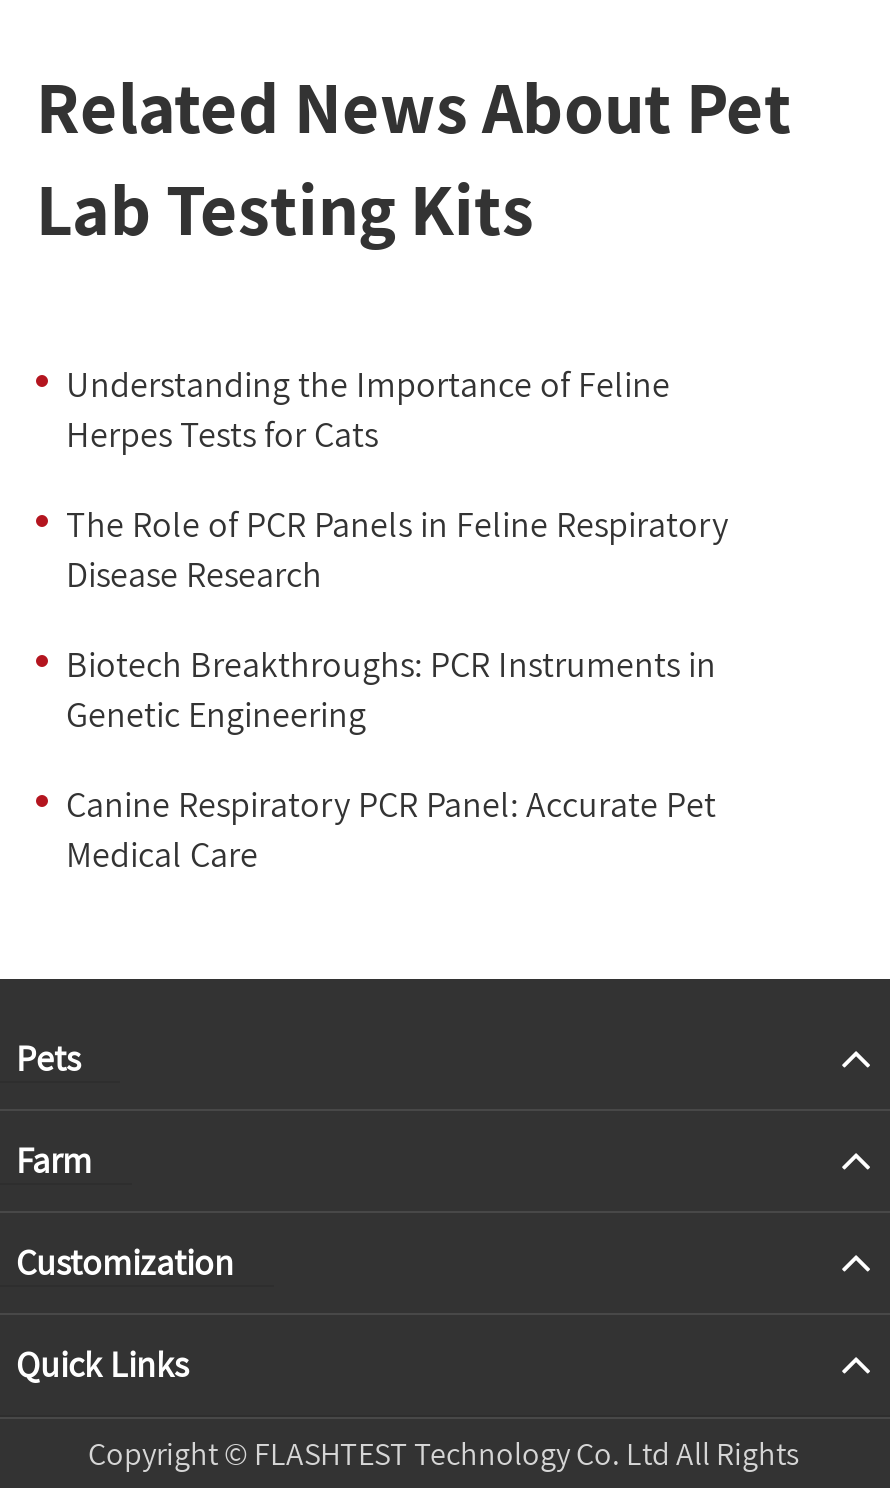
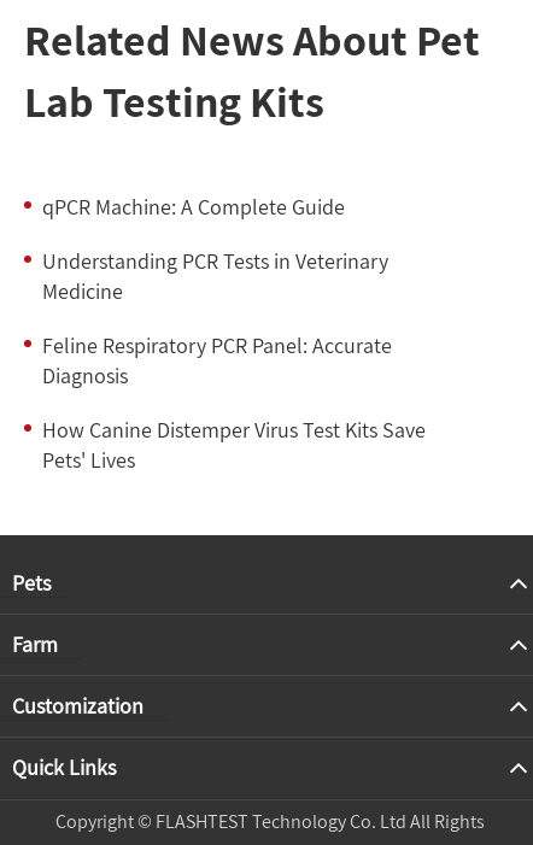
- Understanding the Importance of Feline
- Herpes Tests for Cats
+ qPCR Machine: A Complete Guide

- The Role of PCR Panels in Feline Respiratory
- Disease Research
+ Understanding PCR Tests in Veterinary
+ Medicine

- Biotech Breakthroughs: PCR Instruments in
- Genetic Engineering
+ Feline Respiratory PCR Panel: Accurate
+ Diagnosis

- Canine Respiratory PCR Panel: Accurate Pet
- Medical Care
+ How Canine Distemper Virus Test Kits Save
+ Pets' Lives
